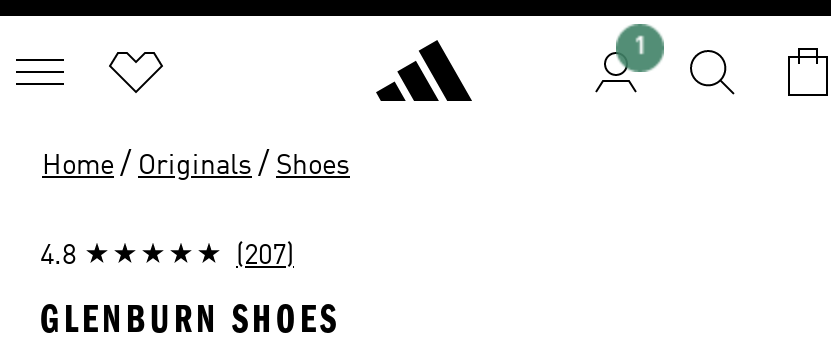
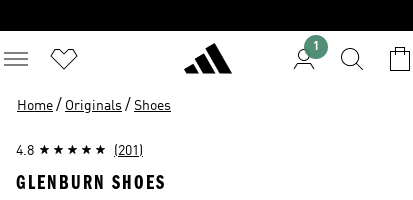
- (207)
+ (201)
